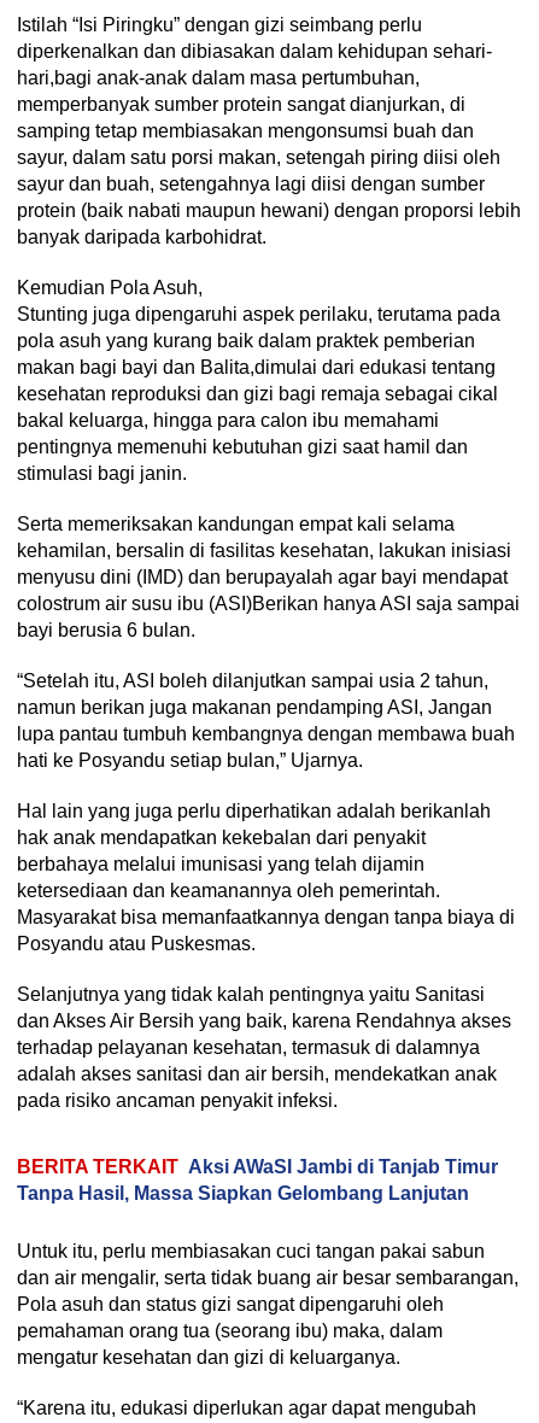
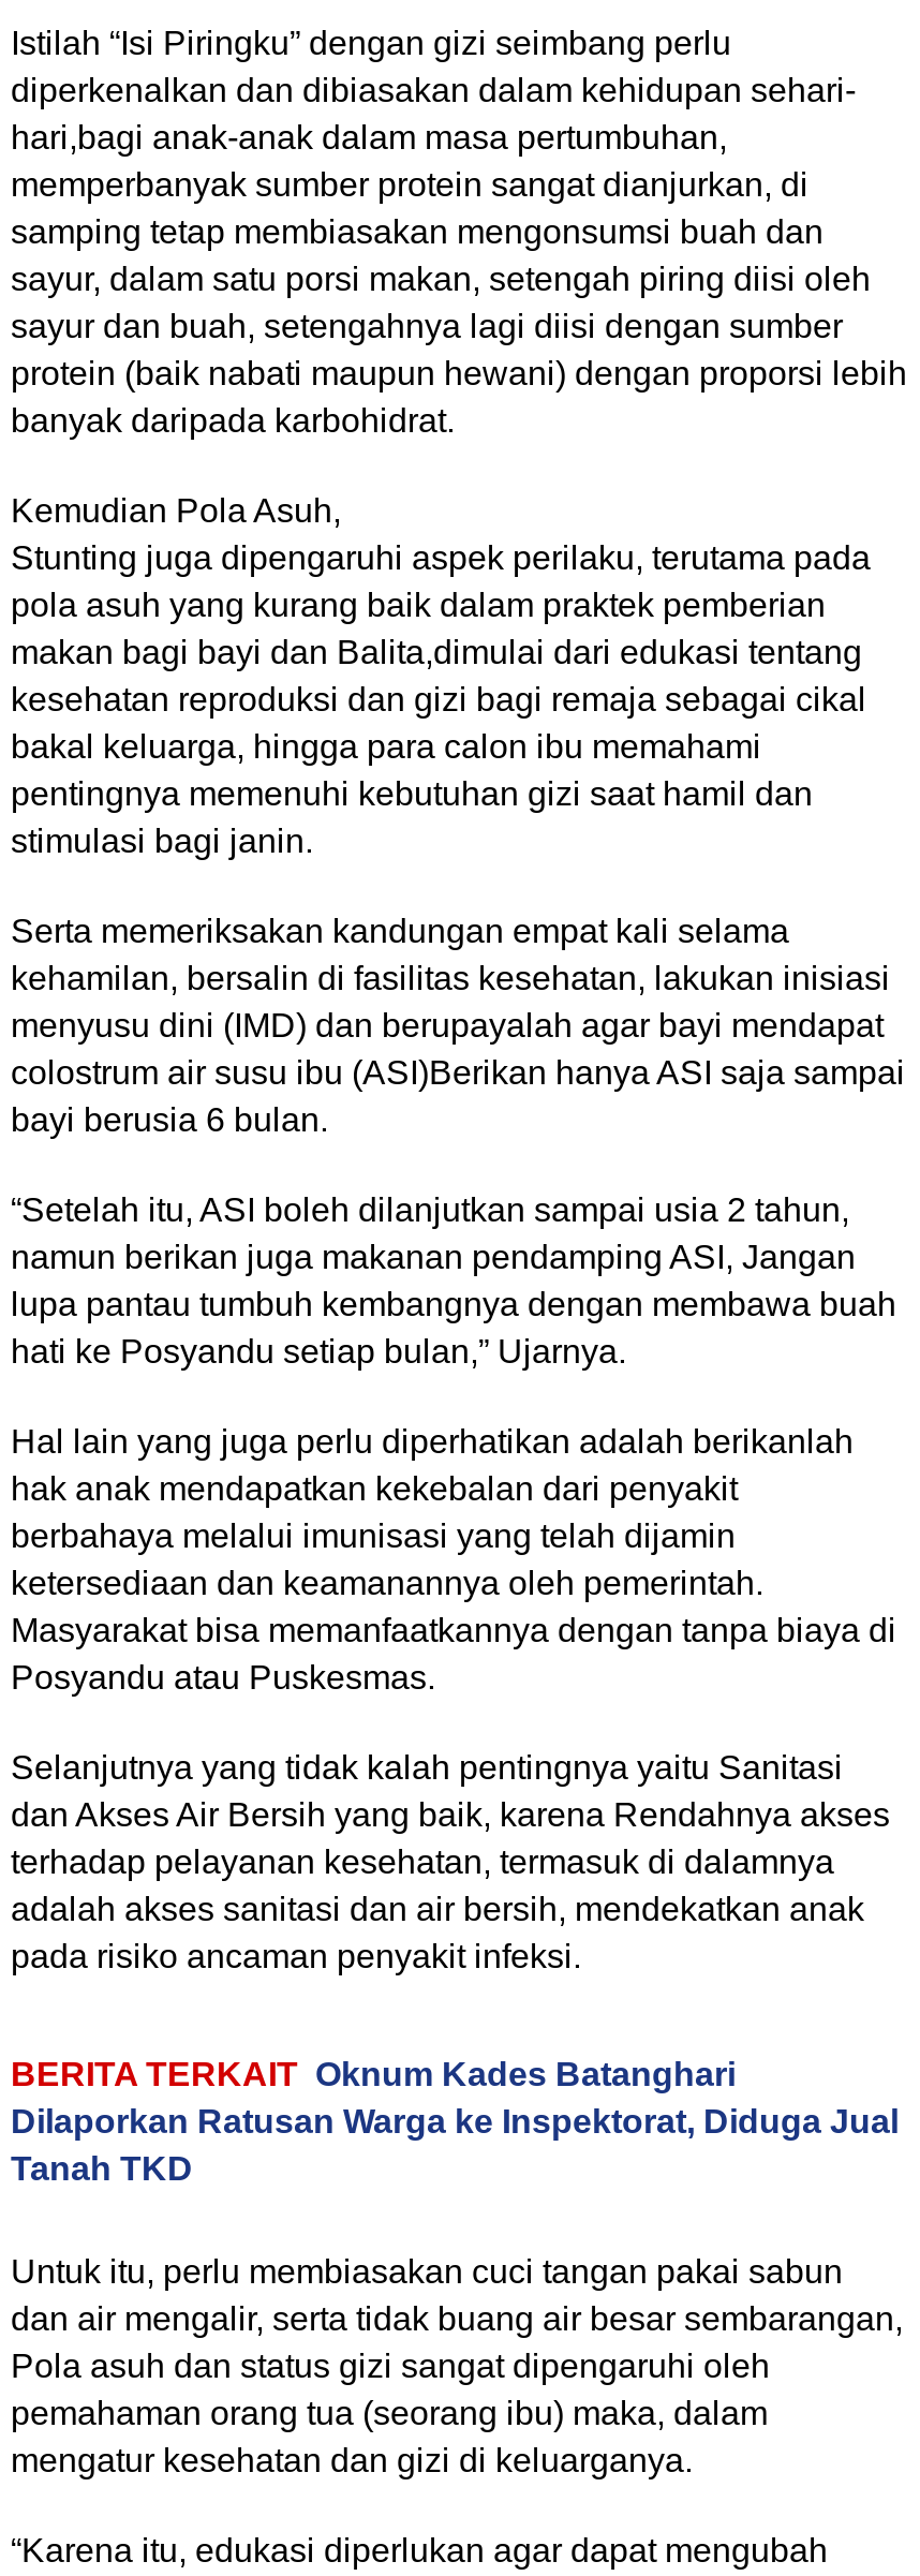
- BERITA TERKAIT Aksi AWaSI Jambi di Tanjab Timur
- Tanpa Hasil, Massa Siapkan Gelombang Lanjutan
+ BERITA TERKAIT Oknum Kades Batanghari
+ Dilaporkan Ratusan Warga ke Inspektorat, Diduga Jual
+ Tanah TKD
